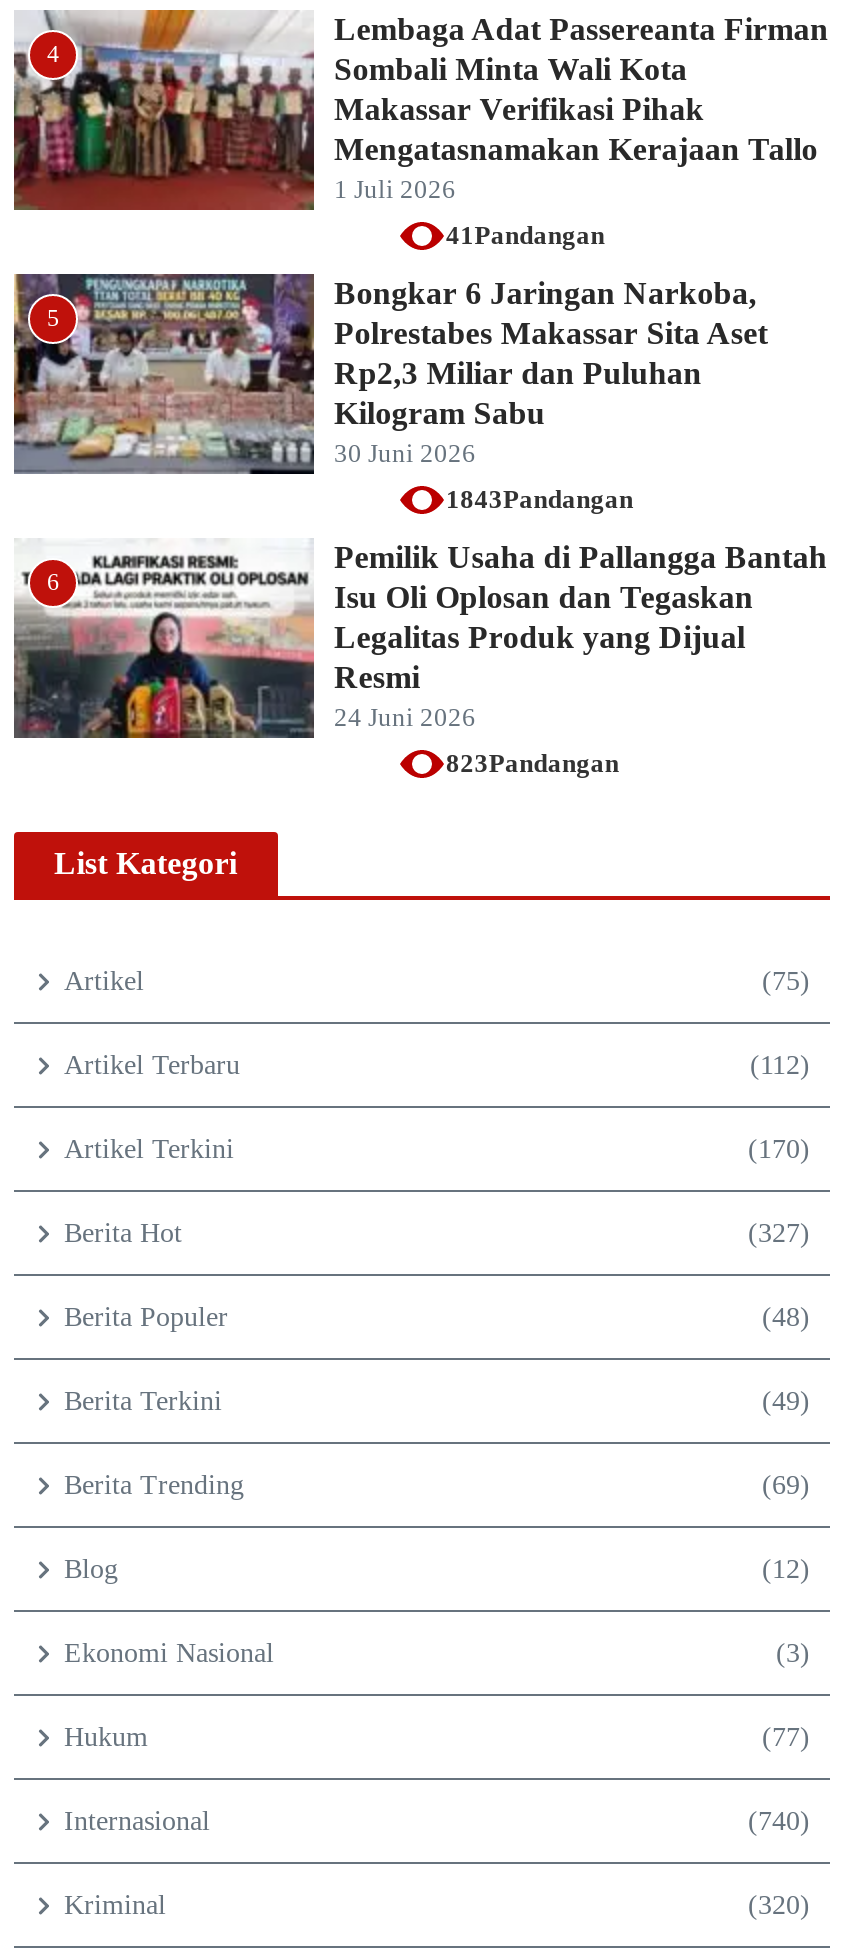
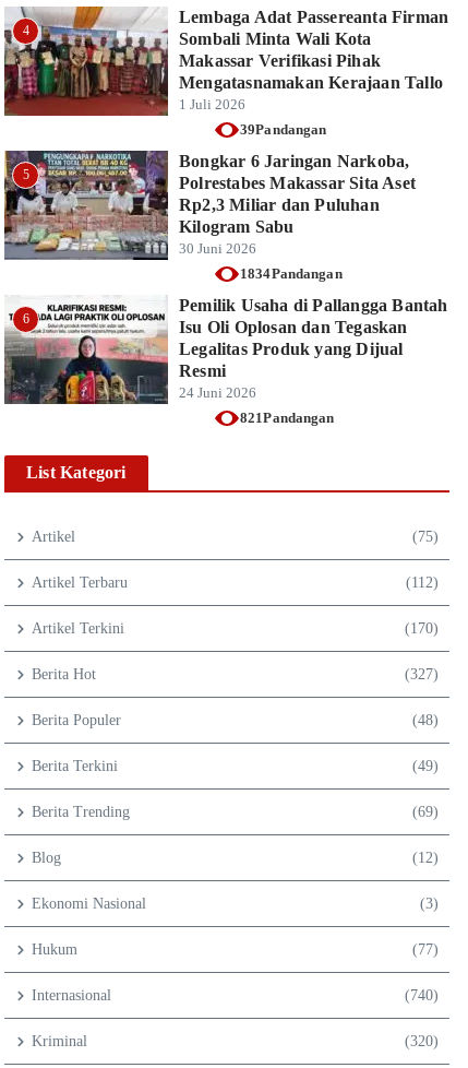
- 41Pandangan
+ 39Pandangan

- 1843Pandangan
+ 1834Pandangan

- 823Pandangan
+ 821Pandangan
